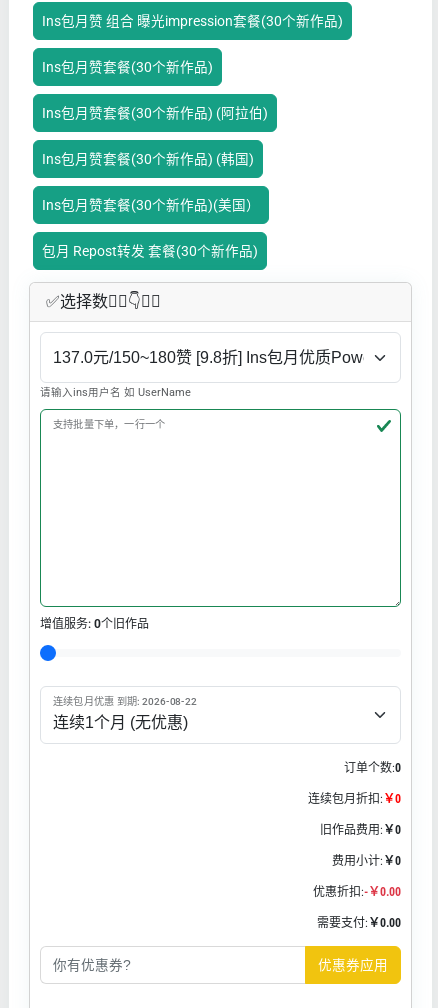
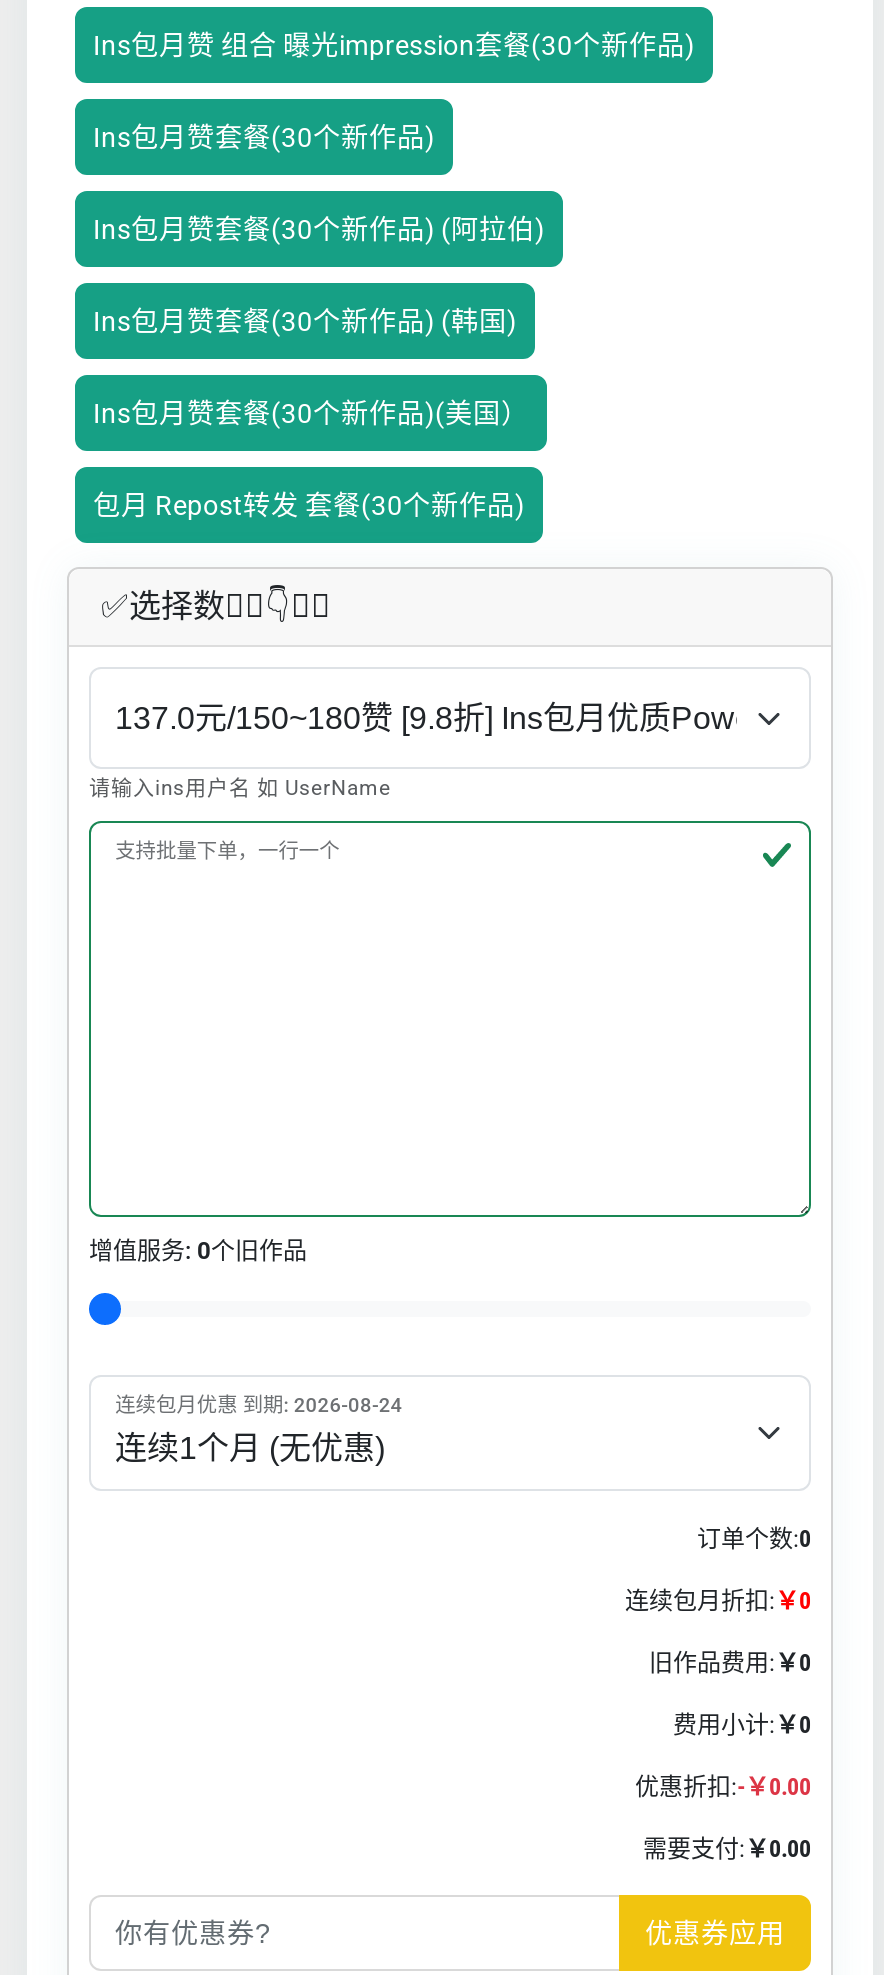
- 连续包月优惠 到期: 2026-08-22
+ 连续包月优惠 到期: 2026-08-24
